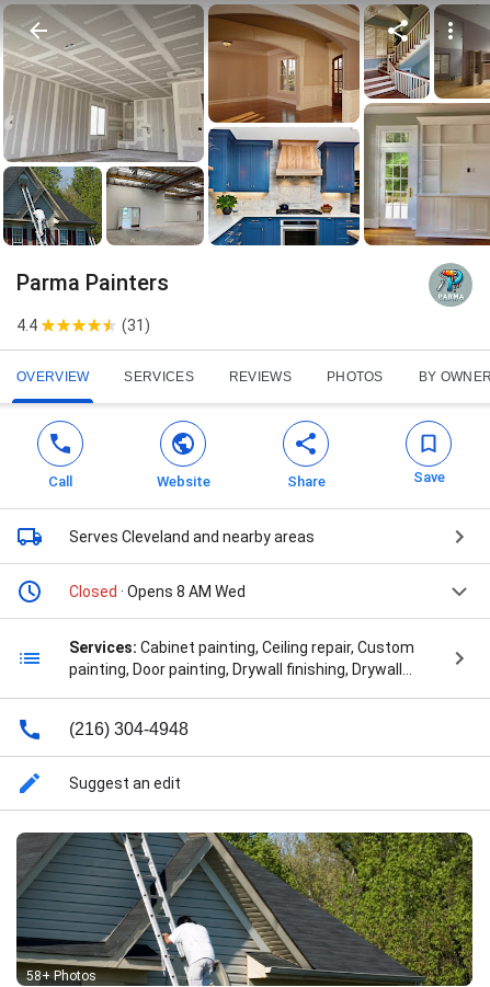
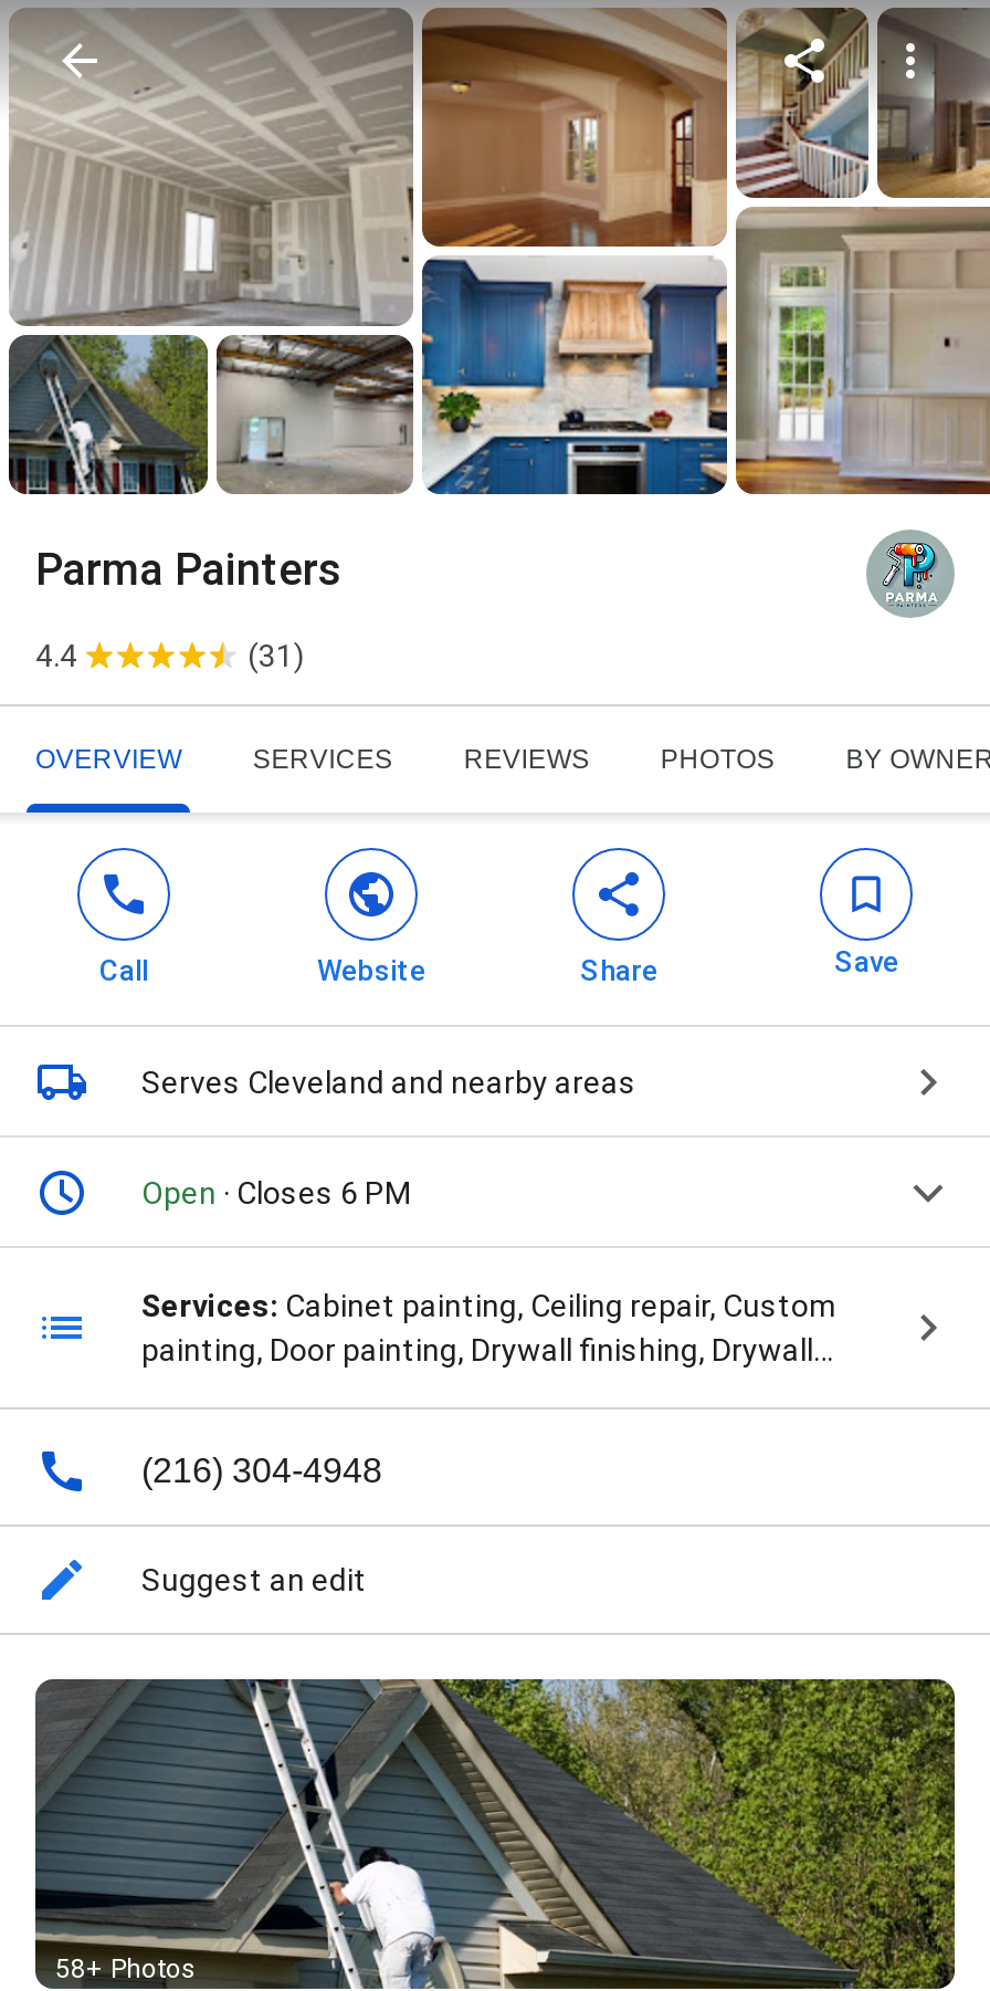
- Closed · Opens 8 AM Wed
+ Open · Closes 6 PM
